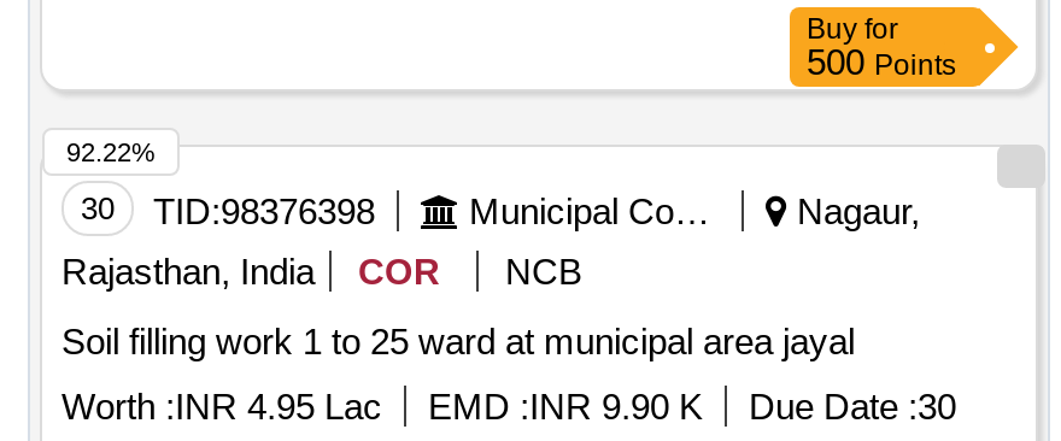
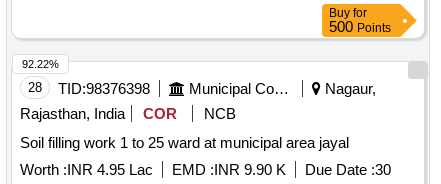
- 30 TID:98376398
+ 28 TID:98376398
